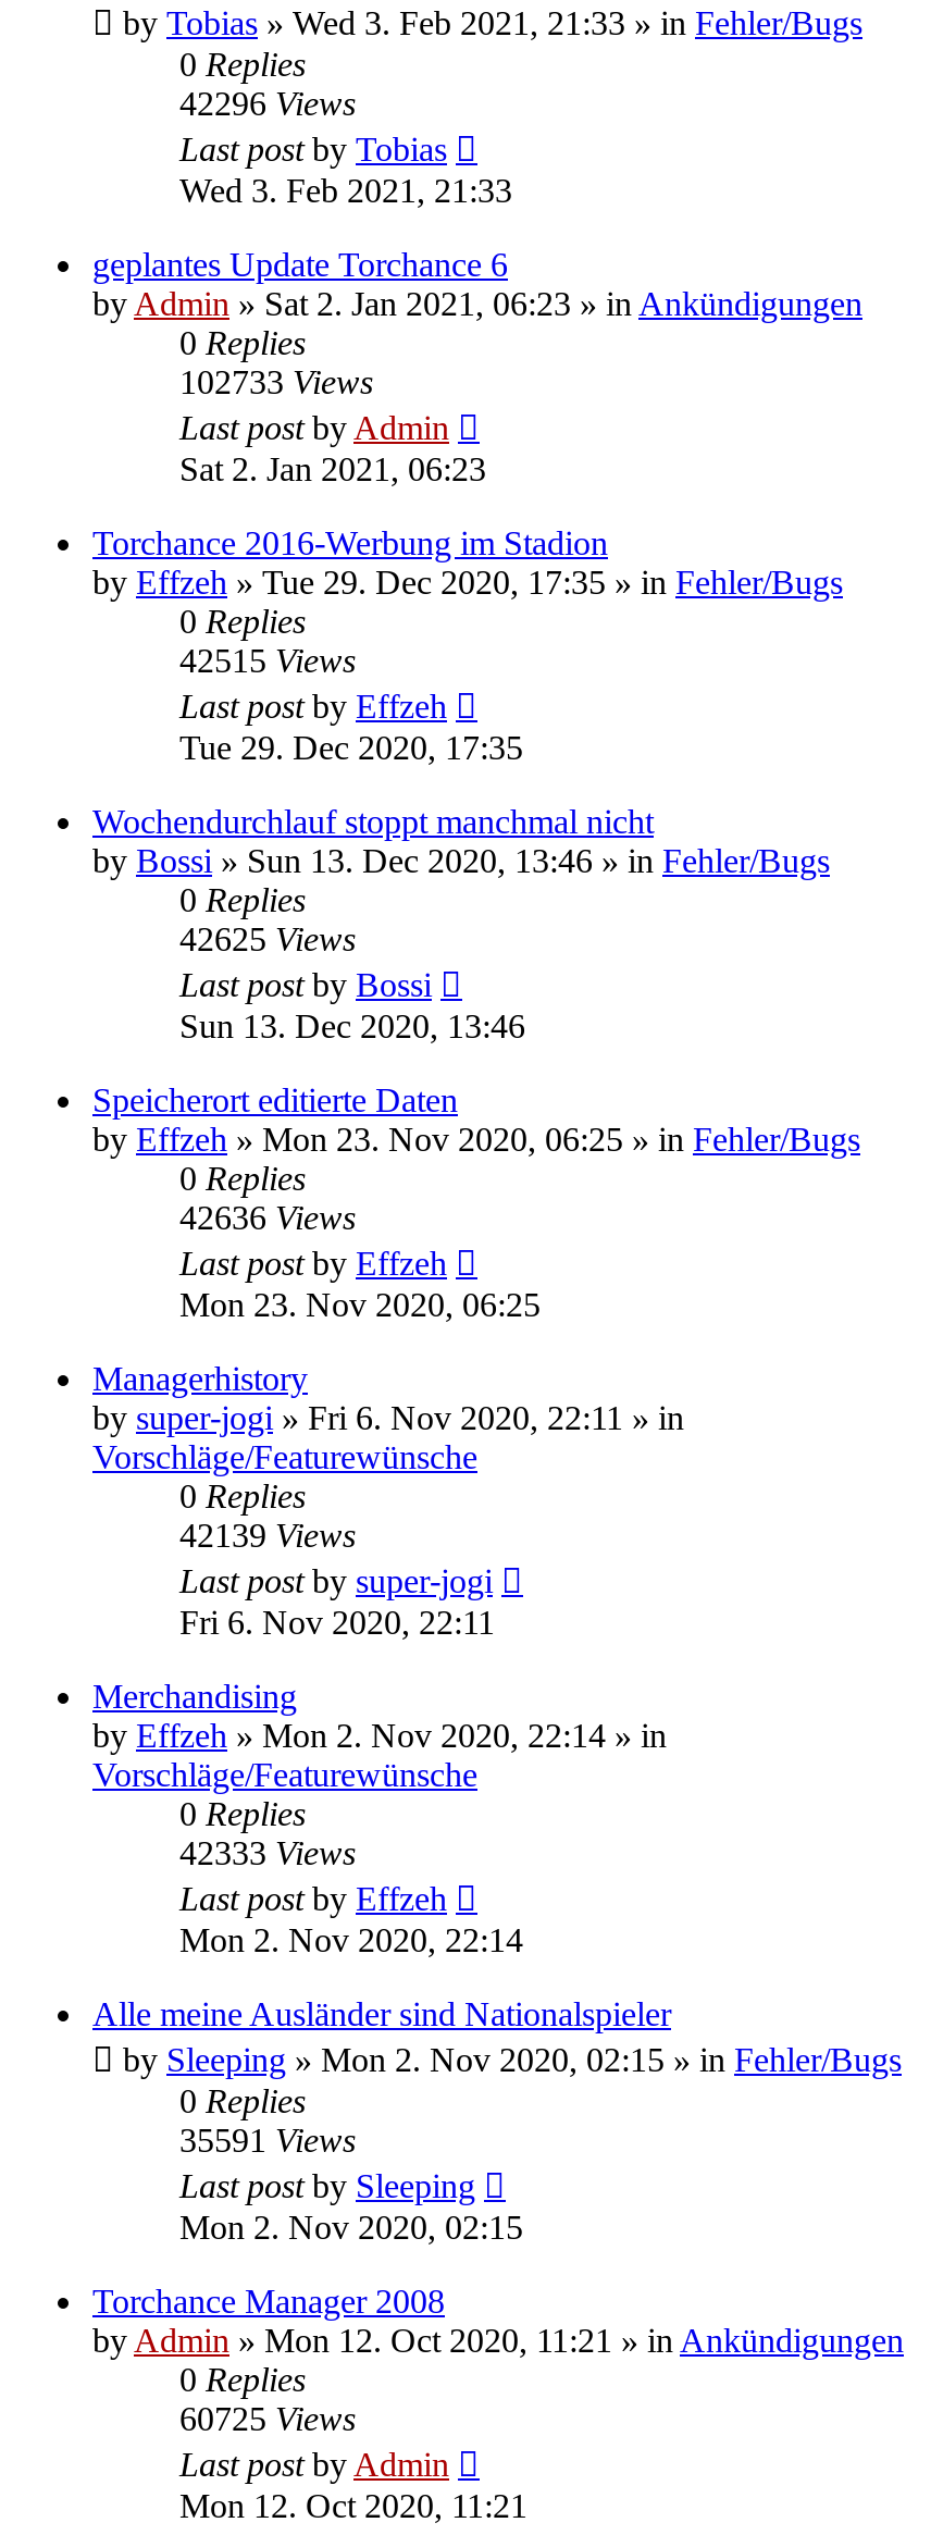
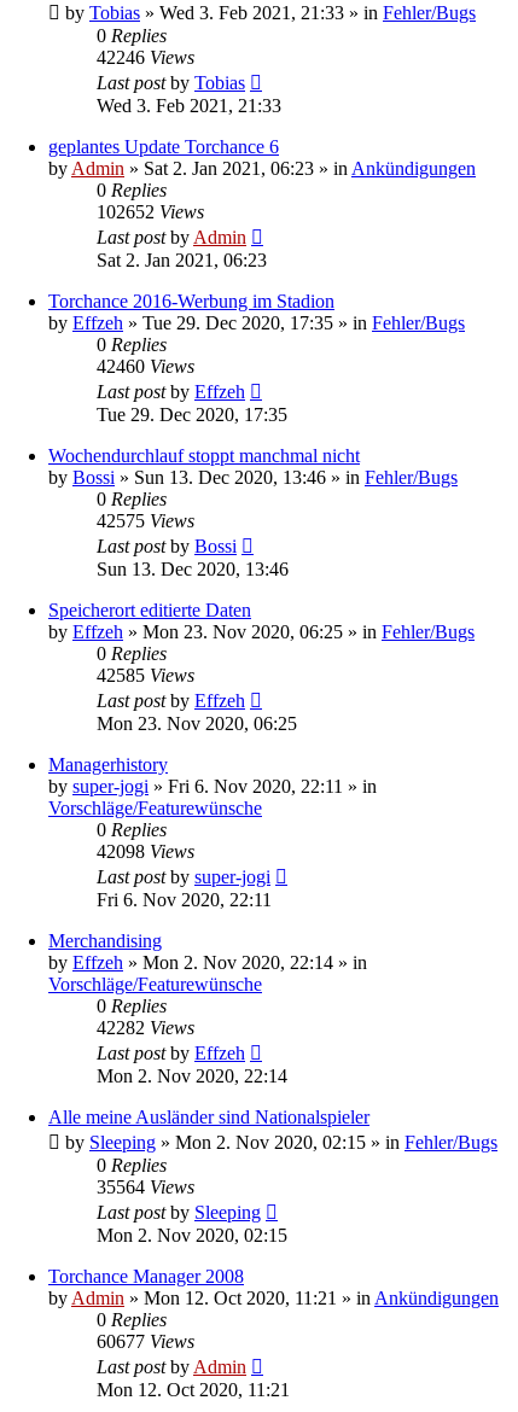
- 42296 Views
+ 42246 Views

- 102733 Views
+ 102652 Views

- 42515 Views
+ 42460 Views

- 42625 Views
+ 42575 Views

- 42636 Views
+ 42585 Views

- 42139 Views
+ 42098 Views

- 42333 Views
+ 42282 Views

- 35591 Views
+ 35564 Views

- 60725 Views
+ 60677 Views
